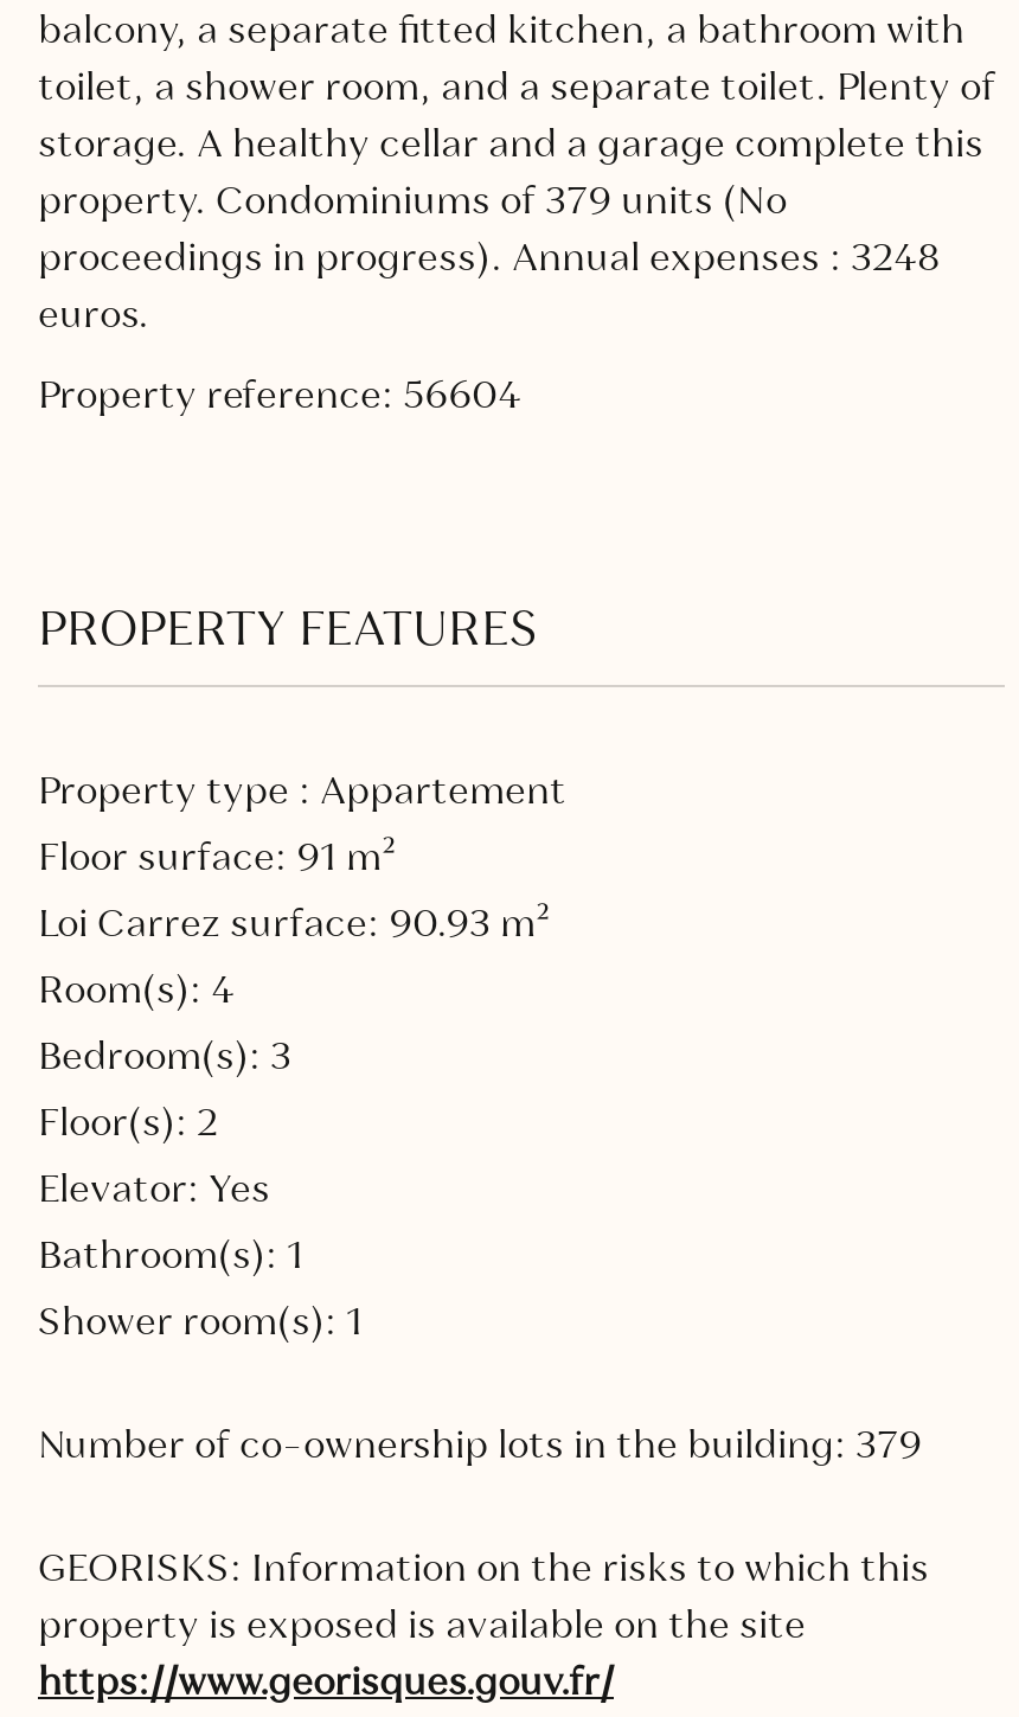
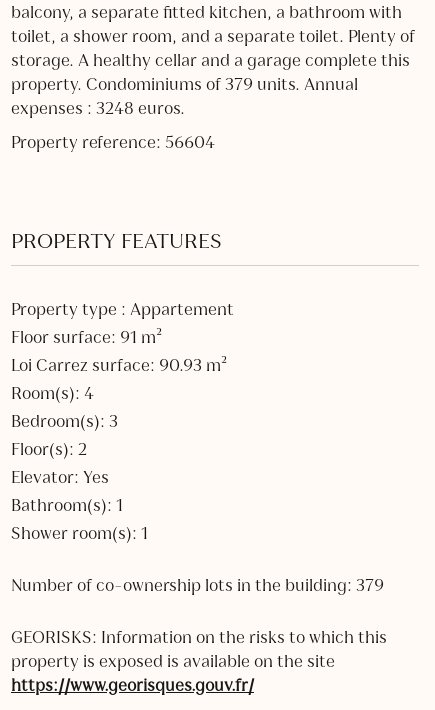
- property. Condominiums of 379 units (No
- proceedings in progress). Annual expenses : 3248
- euros.
+ property. Condominiums of 379 units. Annual
+ expenses : 3248 euros.
